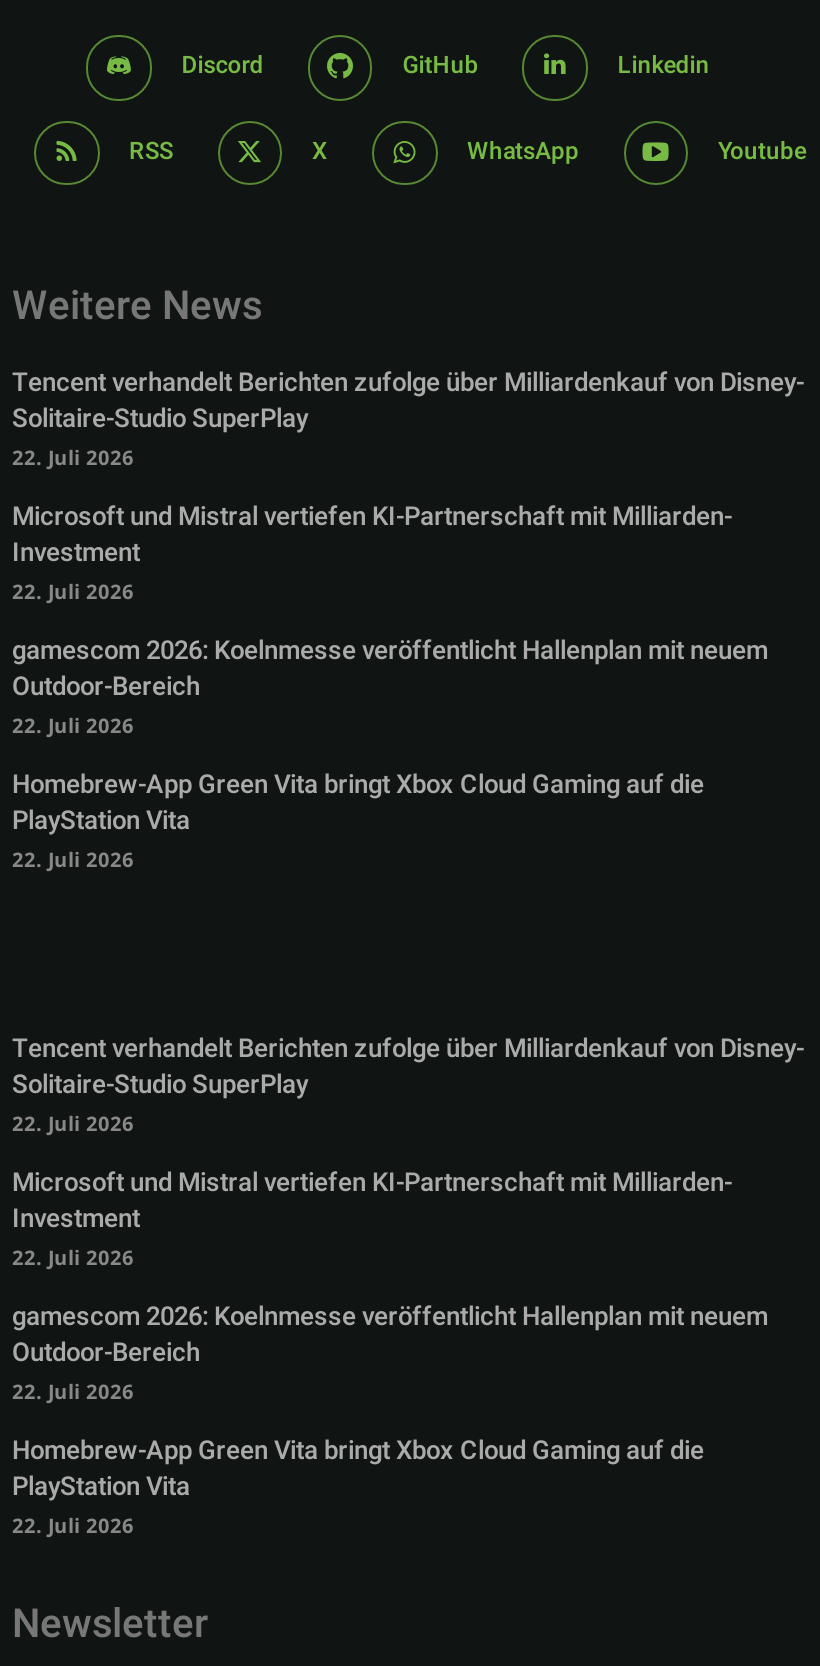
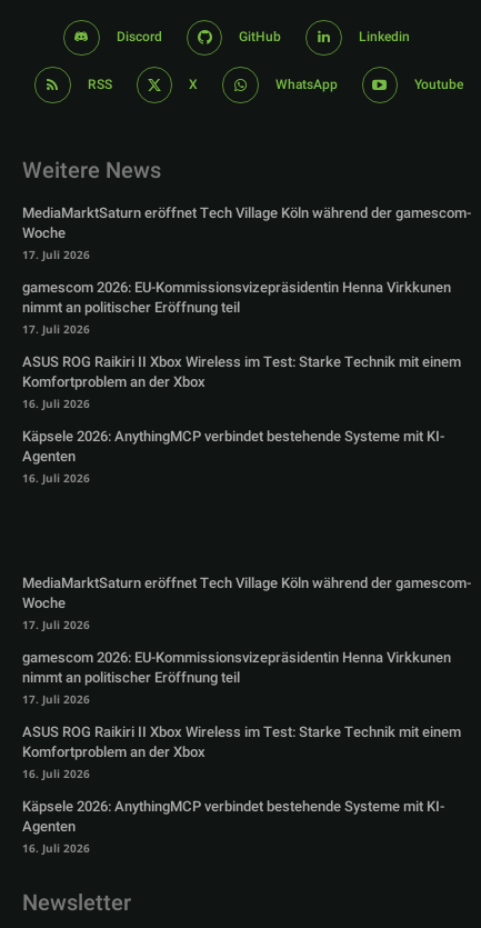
- Tencent verhandelt Berichten zufolge über Milliardenkauf von Disney-
- Solitaire-Studio SuperPlay
- 22. Juli 2026
+ MediaMarktSaturn eröffnet Tech Village Köln während der gamescom-
+ Woche
+ 17. Juli 2026

- Microsoft und Mistral vertiefen KI-Partnerschaft mit Milliarden-
- Investment
- 22. Juli 2026
+ gamescom 2026: EU-Kommissionsvizepräsidentin Henna Virkkunen
+ nimmt an politischer Eröffnung teil
+ 17. Juli 2026

- gamescom 2026: Koelnmesse veröffentlicht Hallenplan mit neuem
- Outdoor-Bereich
- 22. Juli 2026
+ ASUS ROG Raikiri II Xbox Wireless im Test: Starke Technik mit einem
+ Komfortproblem an der Xbox
+ 16. Juli 2026

- Homebrew-App Green Vita bringt Xbox Cloud Gaming auf die
- PlayStation Vita
- 22. Juli 2026
+ Käpsele 2026: AnythingMCP verbindet bestehende Systeme mit KI-
+ Agenten
+ 16. Juli 2026

- Tencent verhandelt Berichten zufolge über Milliardenkauf von Disney-
- Solitaire-Studio SuperPlay
- 22. Juli 2026
+ MediaMarktSaturn eröffnet Tech Village Köln während der gamescom-
+ Woche
+ 17. Juli 2026

- Microsoft und Mistral vertiefen KI-Partnerschaft mit Milliarden-
- Investment
- 22. Juli 2026
+ gamescom 2026: EU-Kommissionsvizepräsidentin Henna Virkkunen
+ nimmt an politischer Eröffnung teil
+ 17. Juli 2026

- gamescom 2026: Koelnmesse veröffentlicht Hallenplan mit neuem
- Outdoor-Bereich
- 22. Juli 2026
+ ASUS ROG Raikiri II Xbox Wireless im Test: Starke Technik mit einem
+ Komfortproblem an der Xbox
+ 16. Juli 2026

- Homebrew-App Green Vita bringt Xbox Cloud Gaming auf die
- PlayStation Vita
- 22. Juli 2026
+ Käpsele 2026: AnythingMCP verbindet bestehende Systeme mit KI-
+ Agenten
+ 16. Juli 2026
